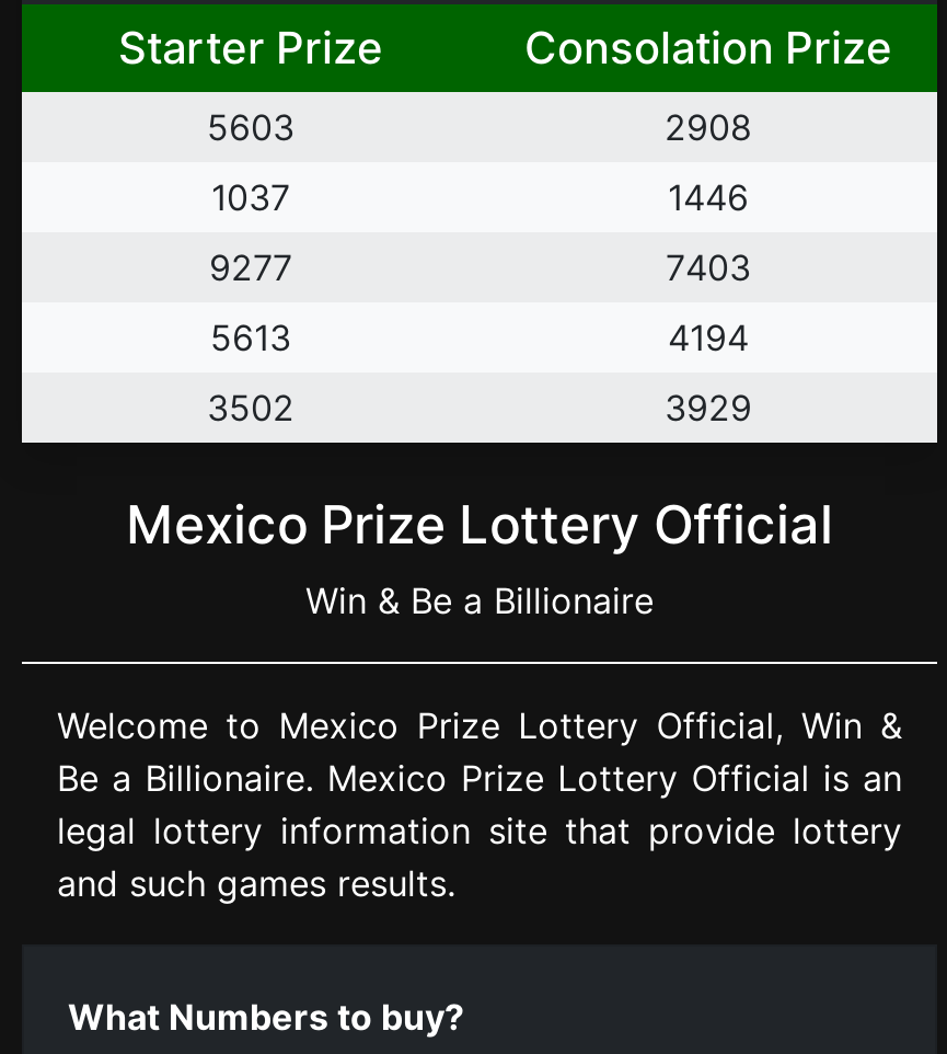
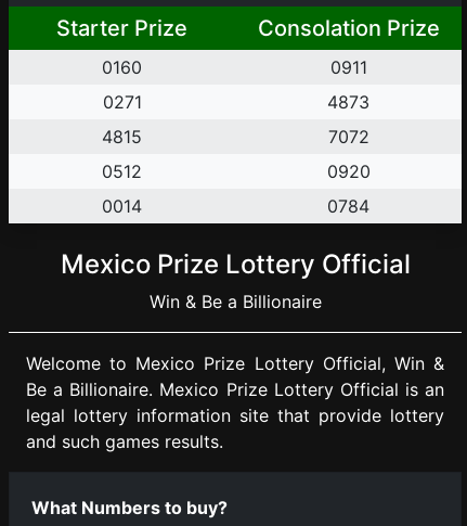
- 5603
+ 0160

- 2908
+ 0911

- 1037
+ 0271

- 1446
+ 4873

- 9277
+ 4815

- 7403
+ 7072

- 5613
+ 0512

- 4194
+ 0920

- 3502
+ 0014

- 3929
+ 0784
